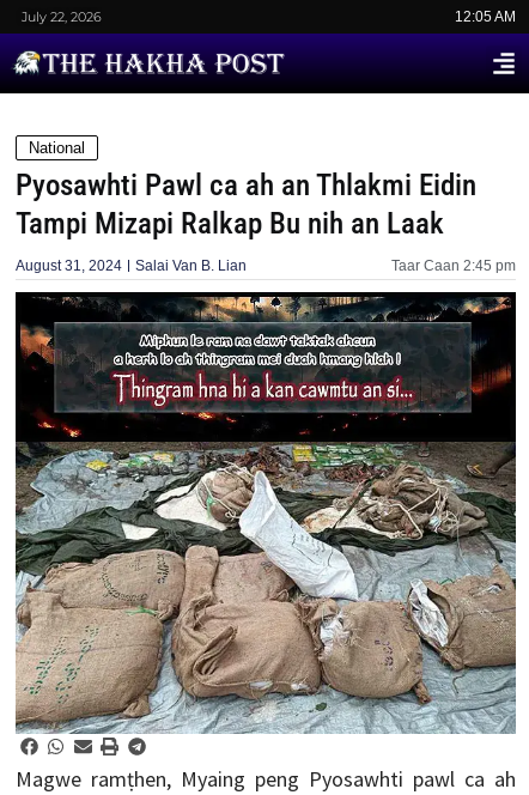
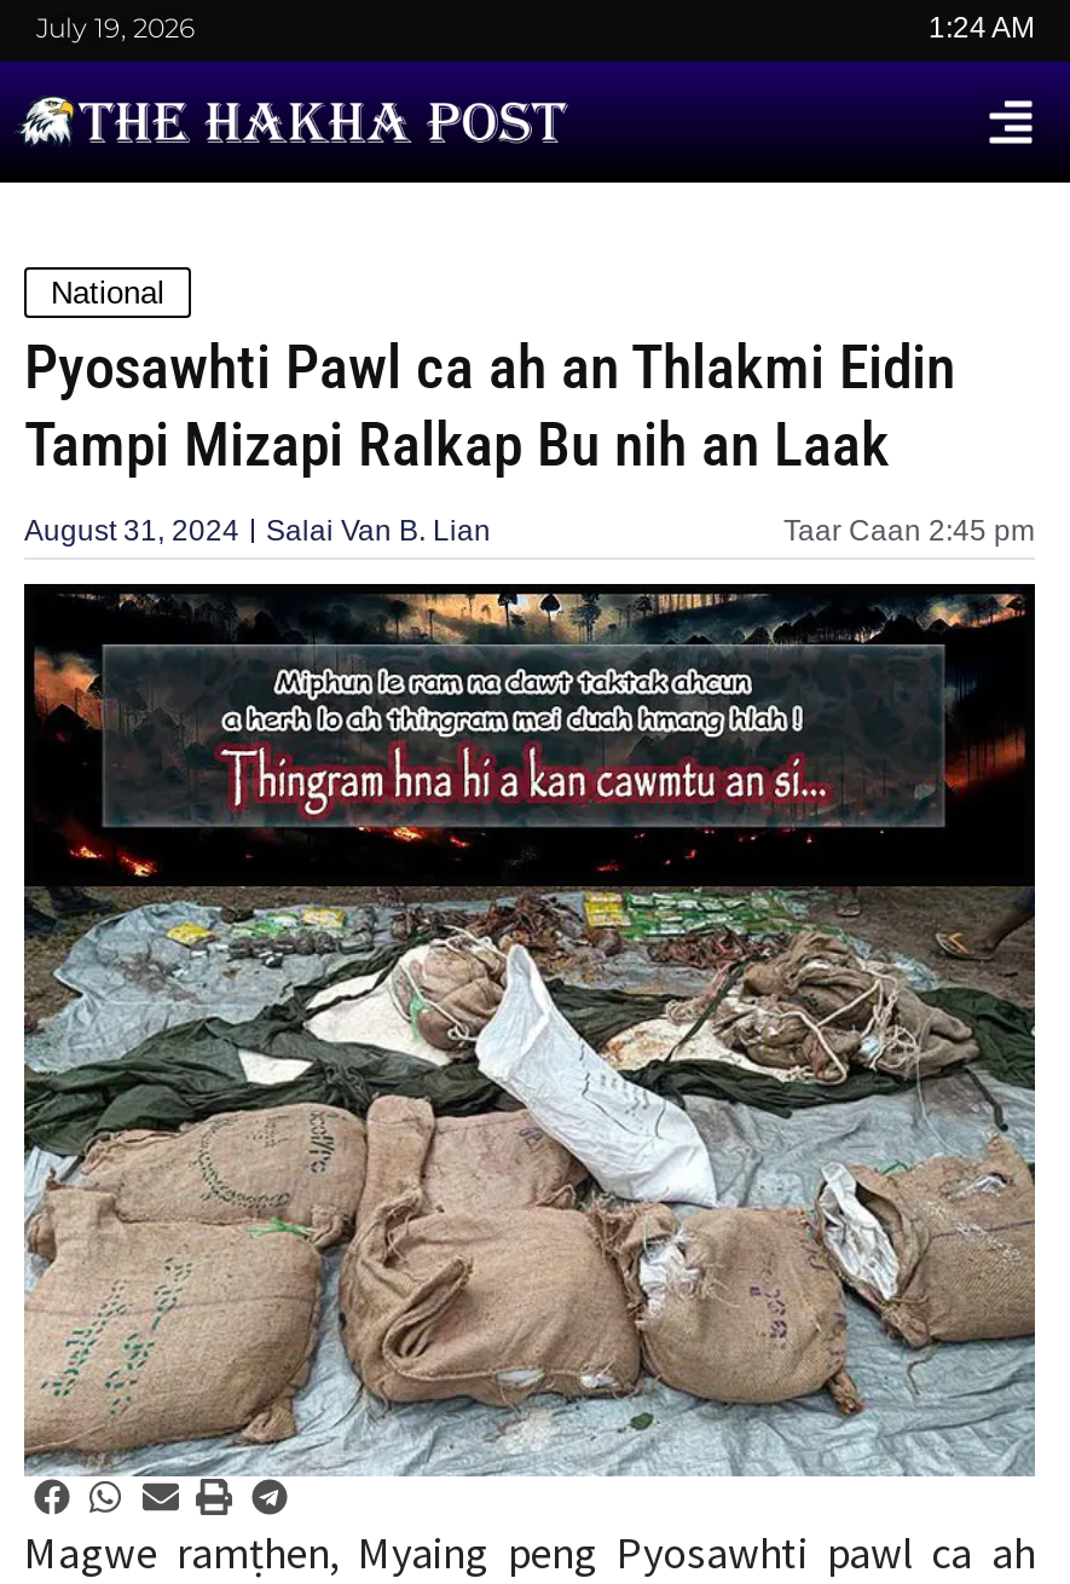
- July 22, 2026
+ July 19, 2026

- 12:05 AM
+ 1:24 AM
